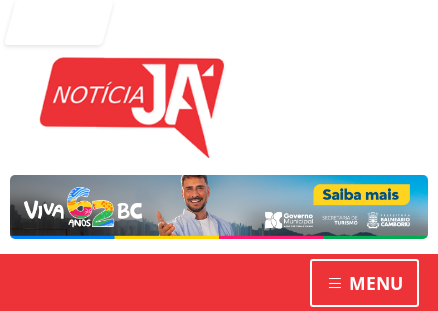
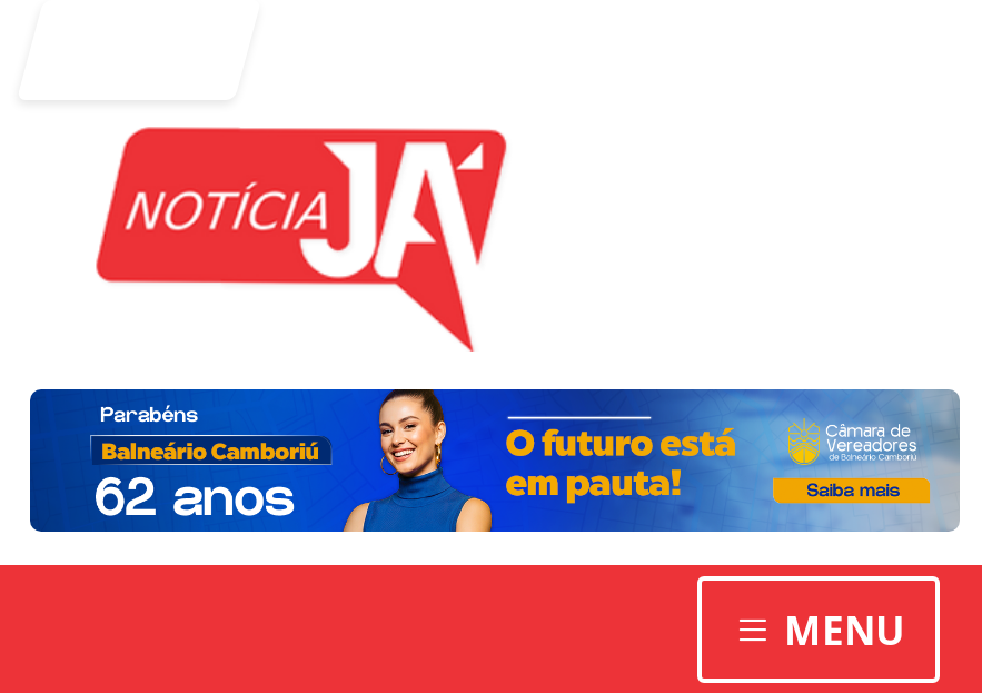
- [image]
+ [image]
